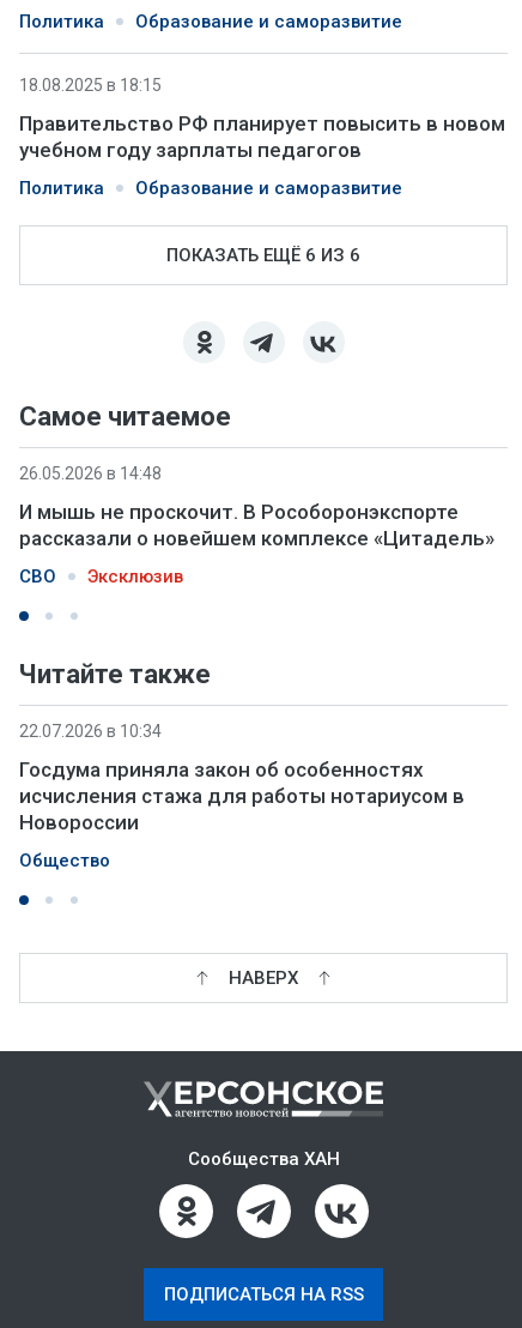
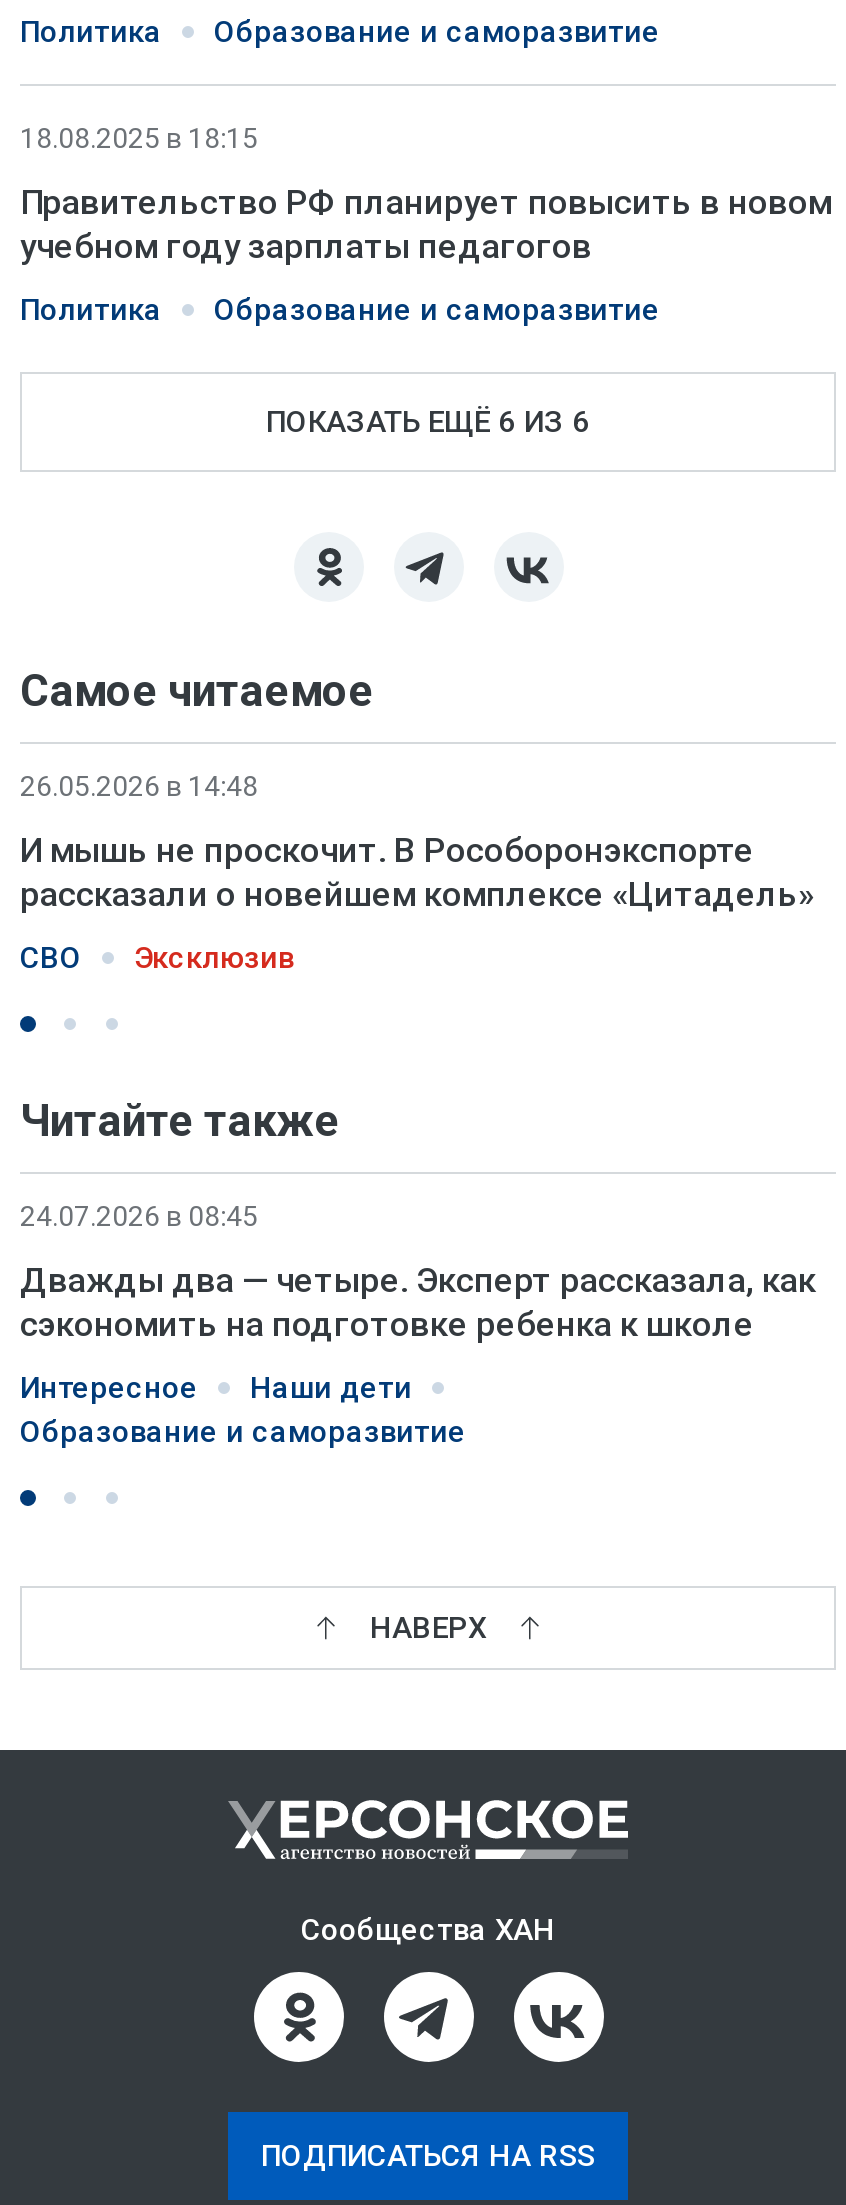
- 22.07.2026 в 10:34
+ 24.07.2026 в 08:45

- Госдума приняла закон об особенностях
- исчисления стажа для работы нотариусом в
- Новороссии
+ Дважды два — четыре. Эксперт рассказала, как
+ сэкономить на подготовке ребенка к школе

- Общество
+ Интересное
+ Наши дети
+ Образование и саморазвитие
